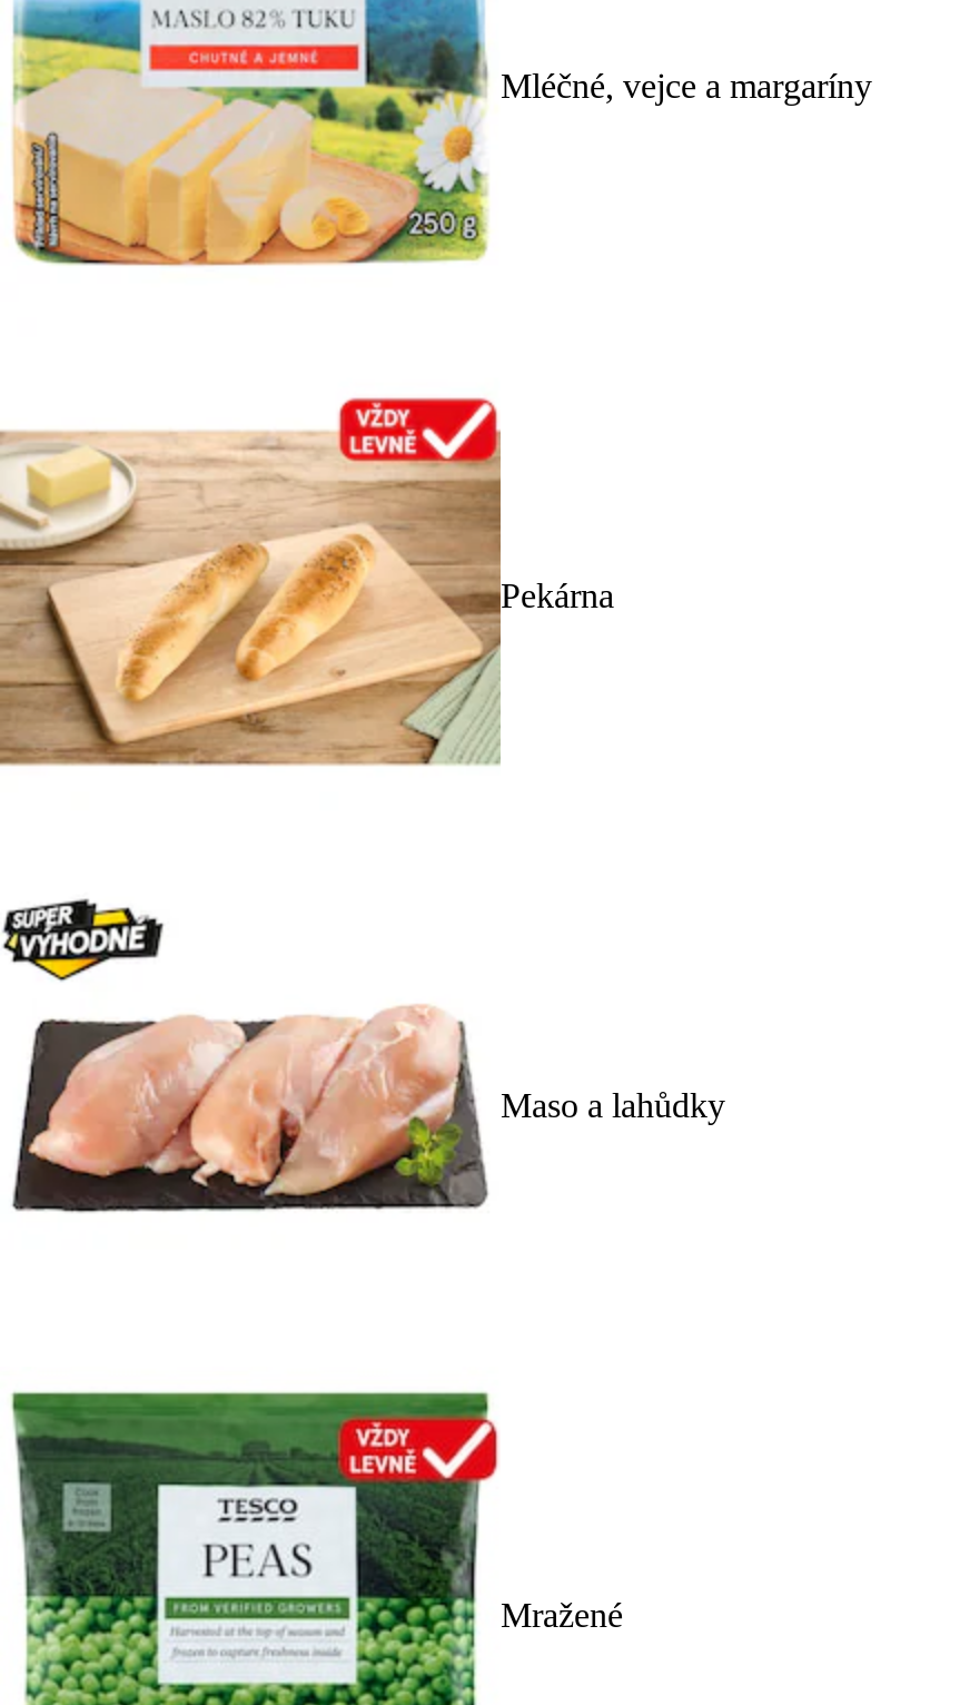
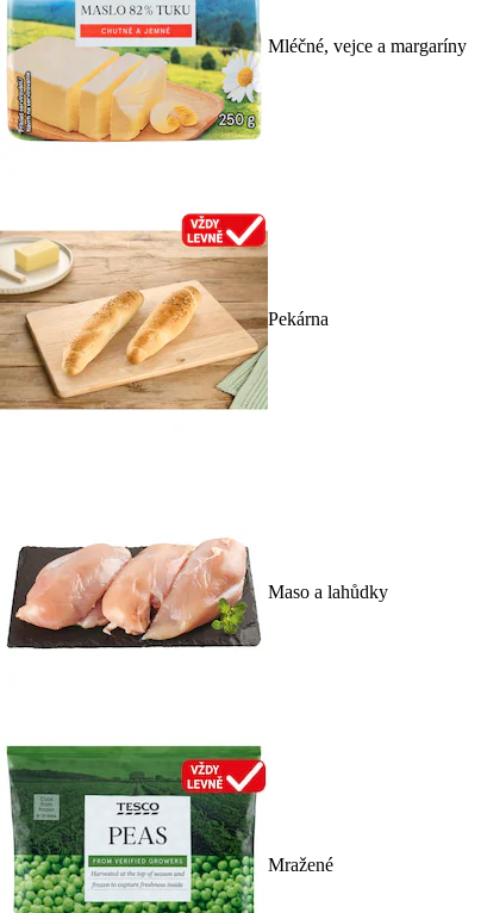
- [image]
